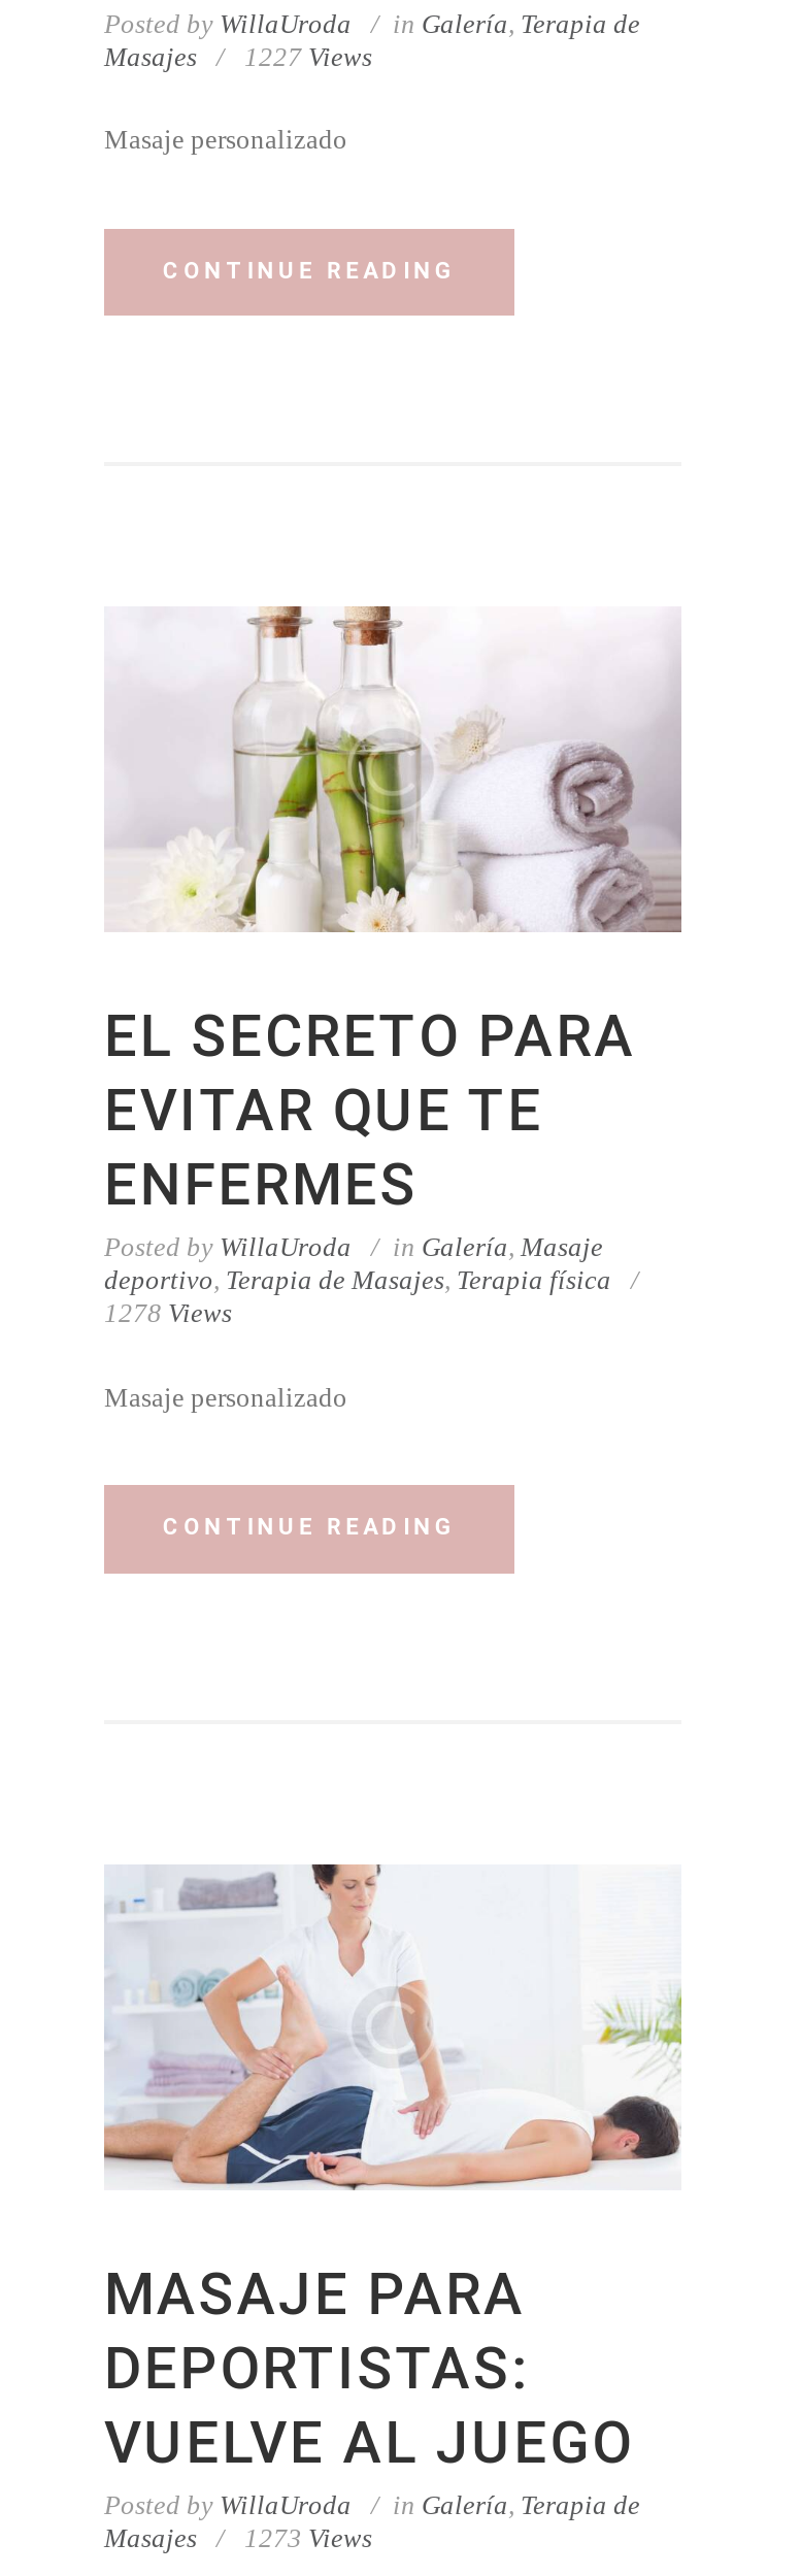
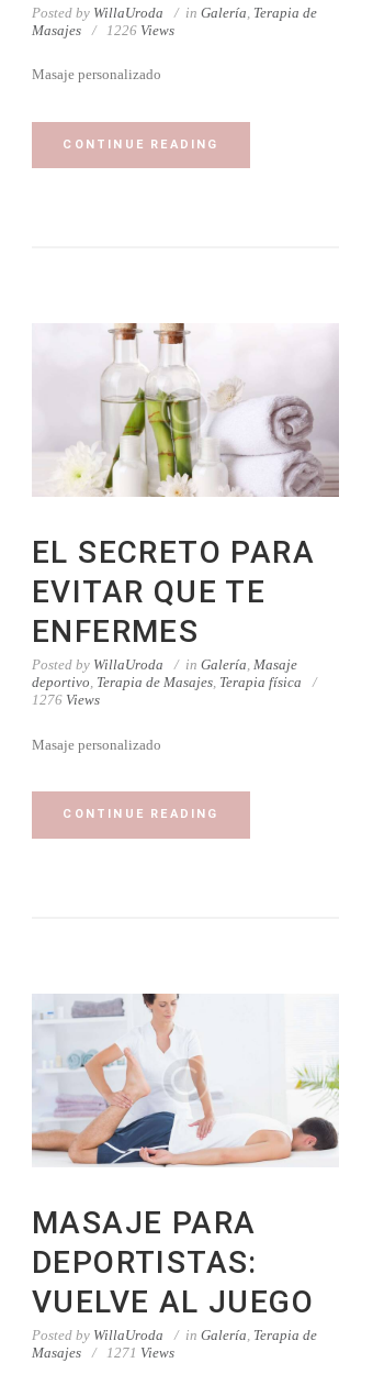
- Masajes 1227 Views
+ Masajes 1226 Views

- 1278 Views
+ 1276 Views

- Masajes 1273 Views
+ Masajes 1271 Views
